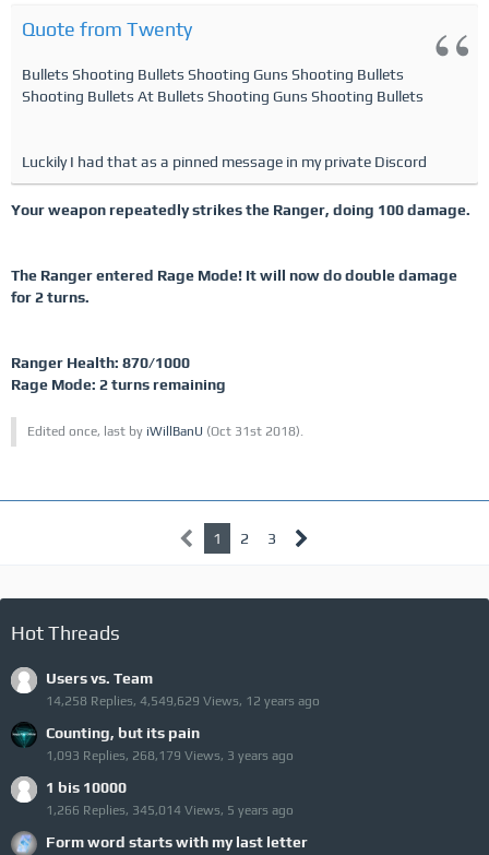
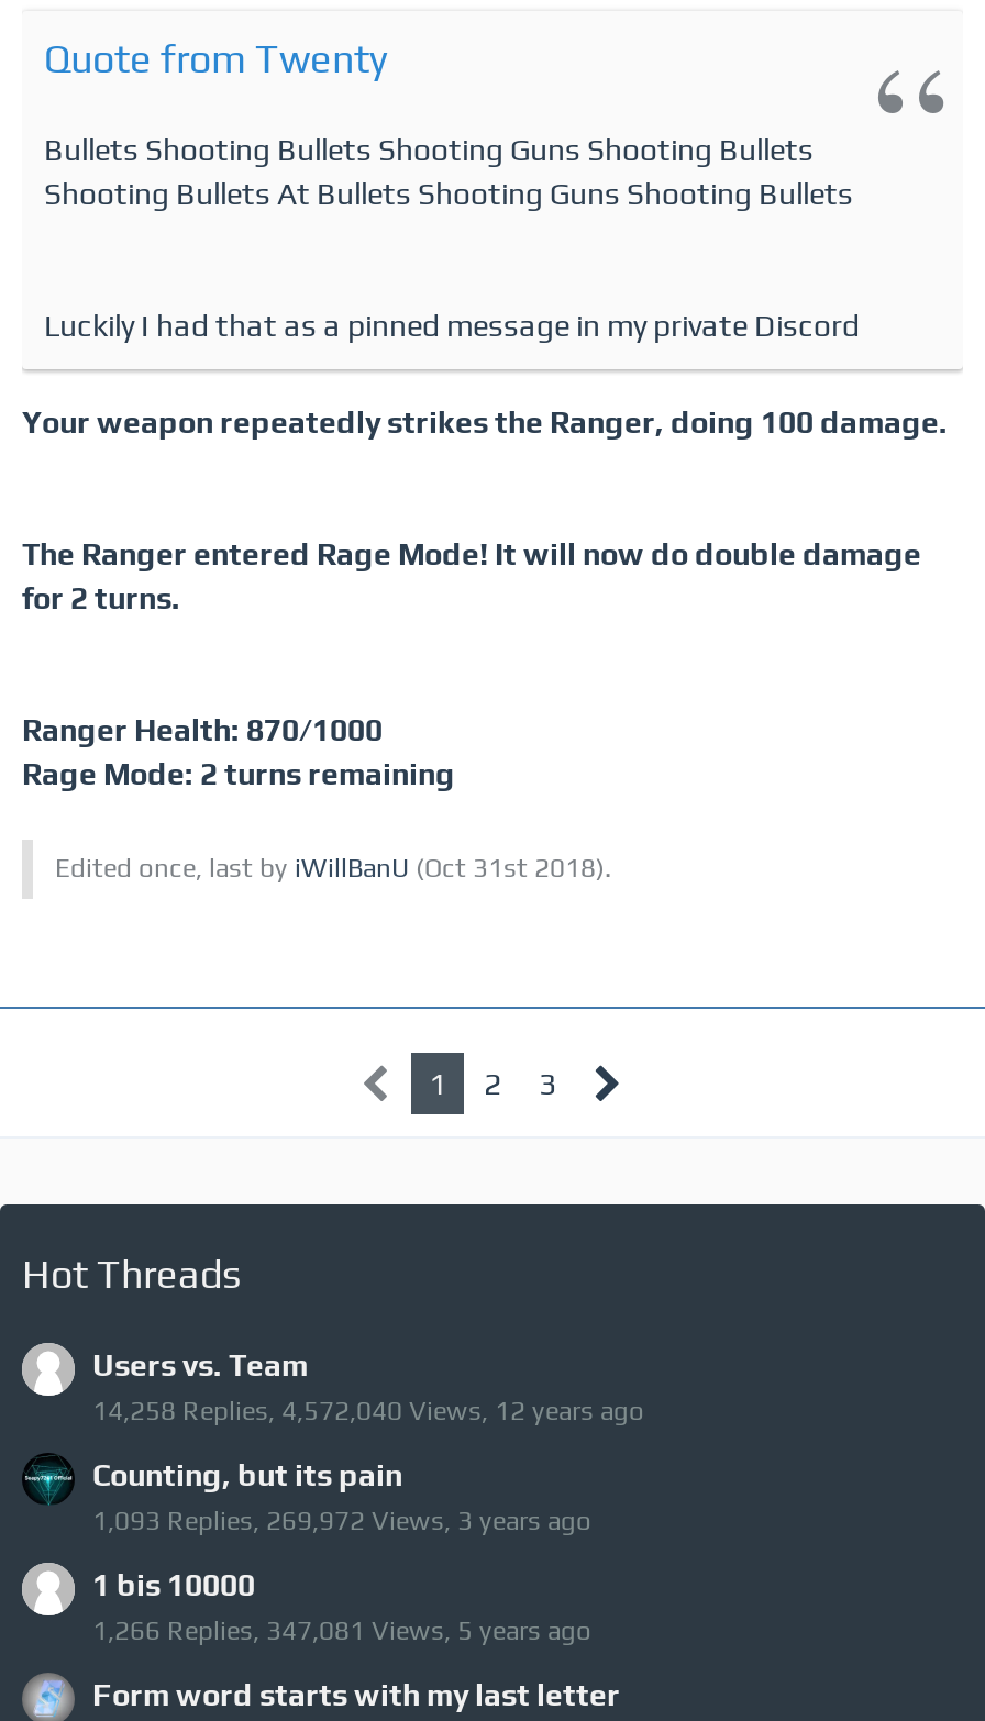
- 14,258 Replies, 4,549,629 Views, 12 years ago
+ 14,258 Replies, 4,572,040 Views, 12 years ago

- 1,093 Replies, 268,179 Views, 3 years ago
+ 1,093 Replies, 269,972 Views, 3 years ago

- 1,266 Replies, 345,014 Views, 5 years ago
+ 1,266 Replies, 347,081 Views, 5 years ago
